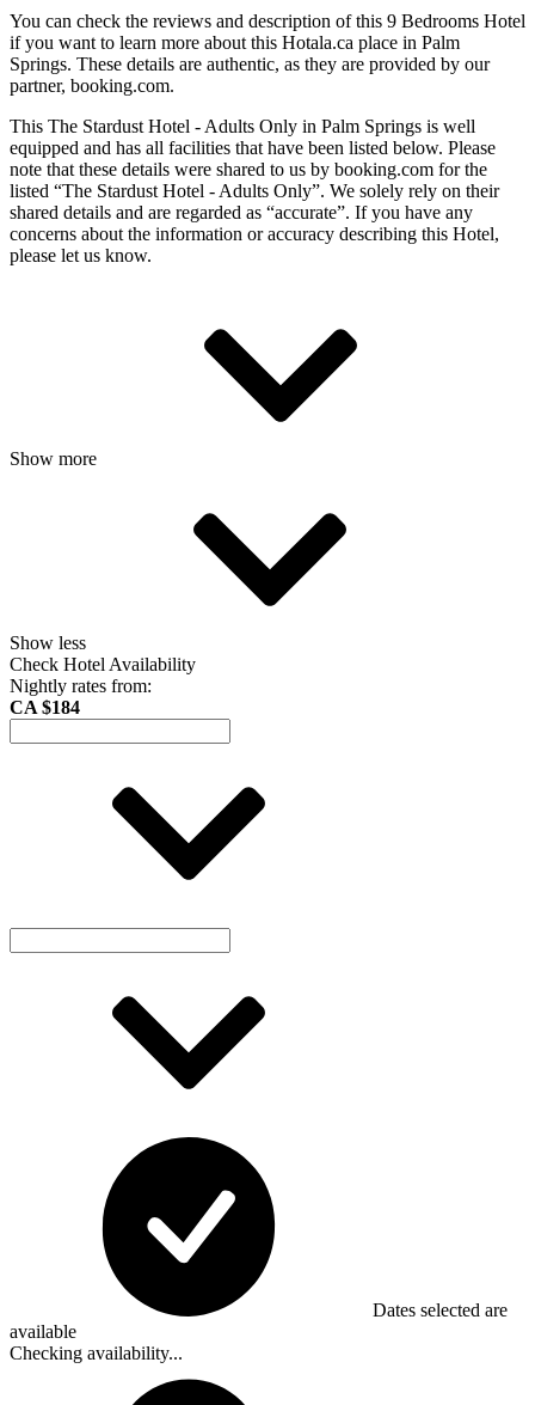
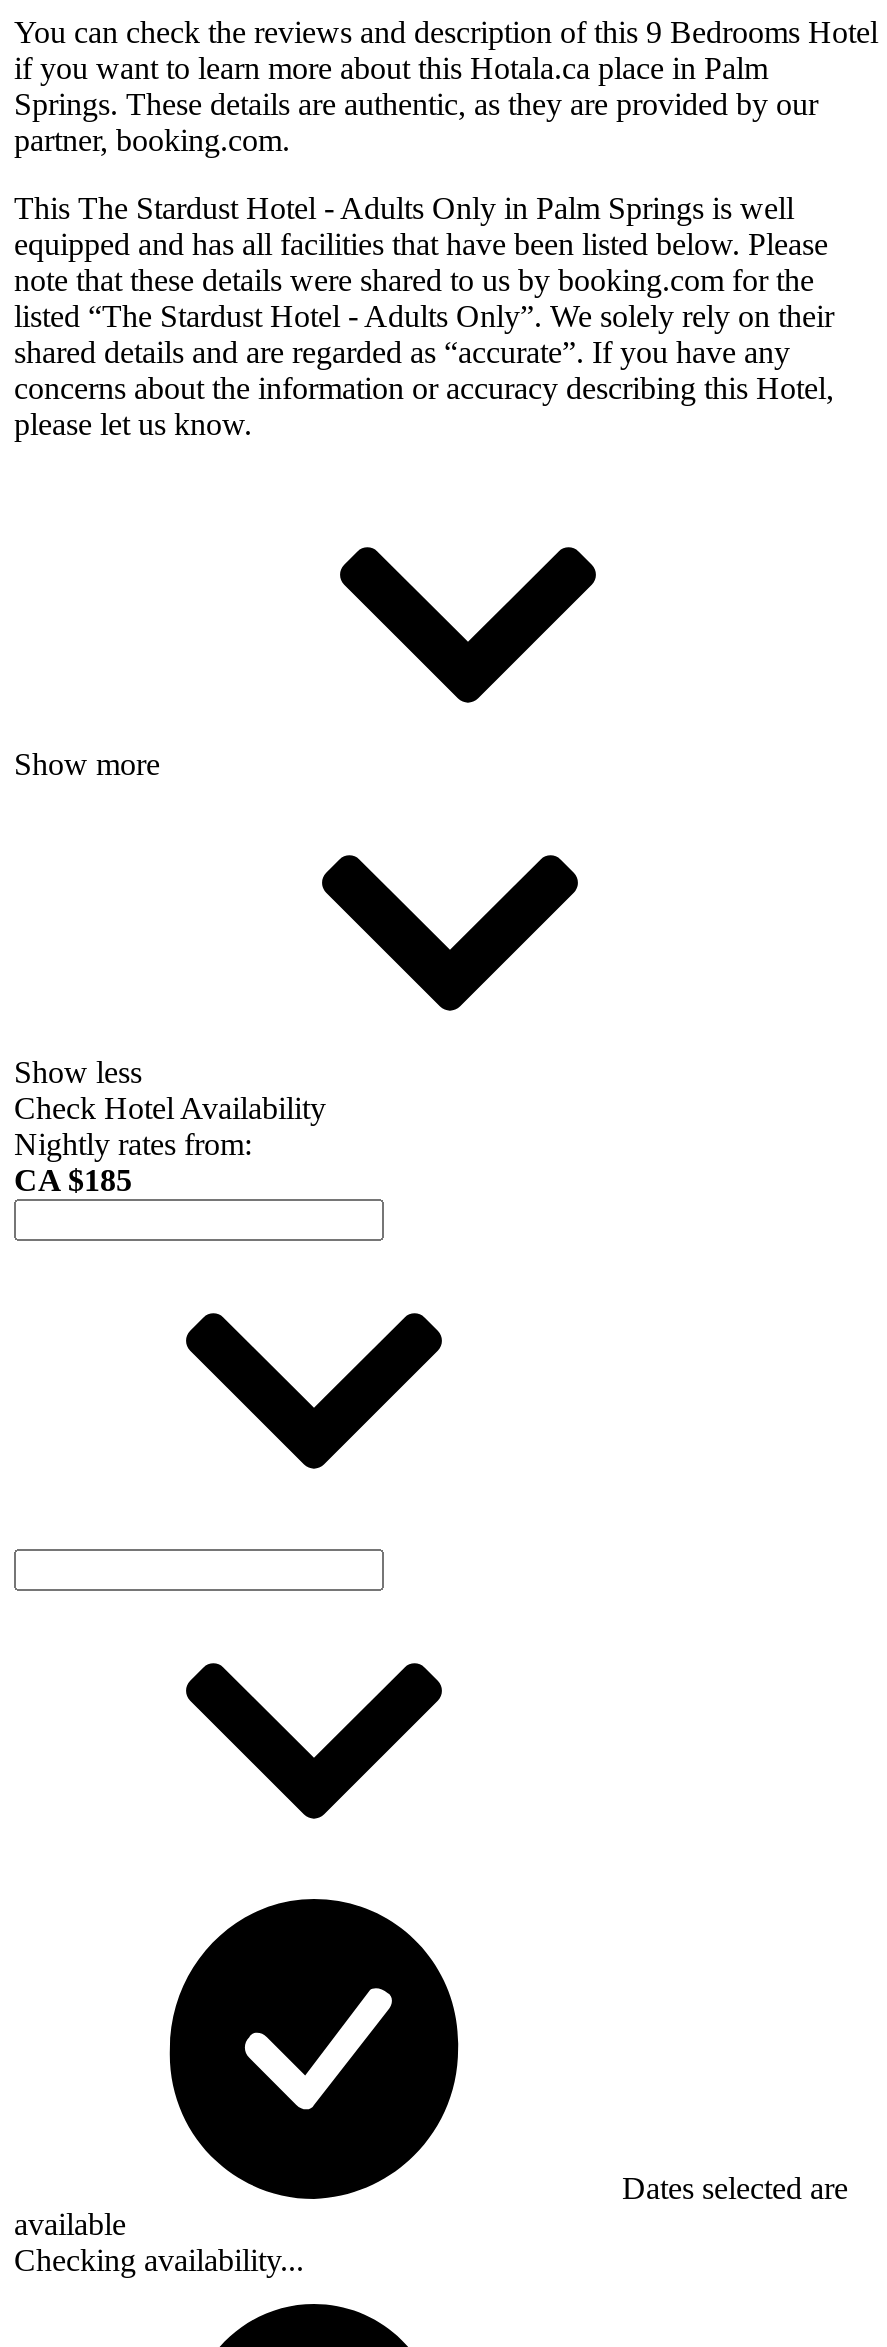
- CA $184
+ CA $185
